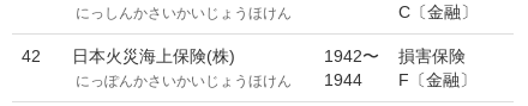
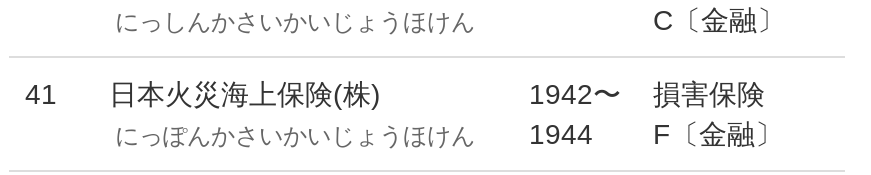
- 42 日本火災海上保険(株)
+ 41 日本火災海上保険(株)
